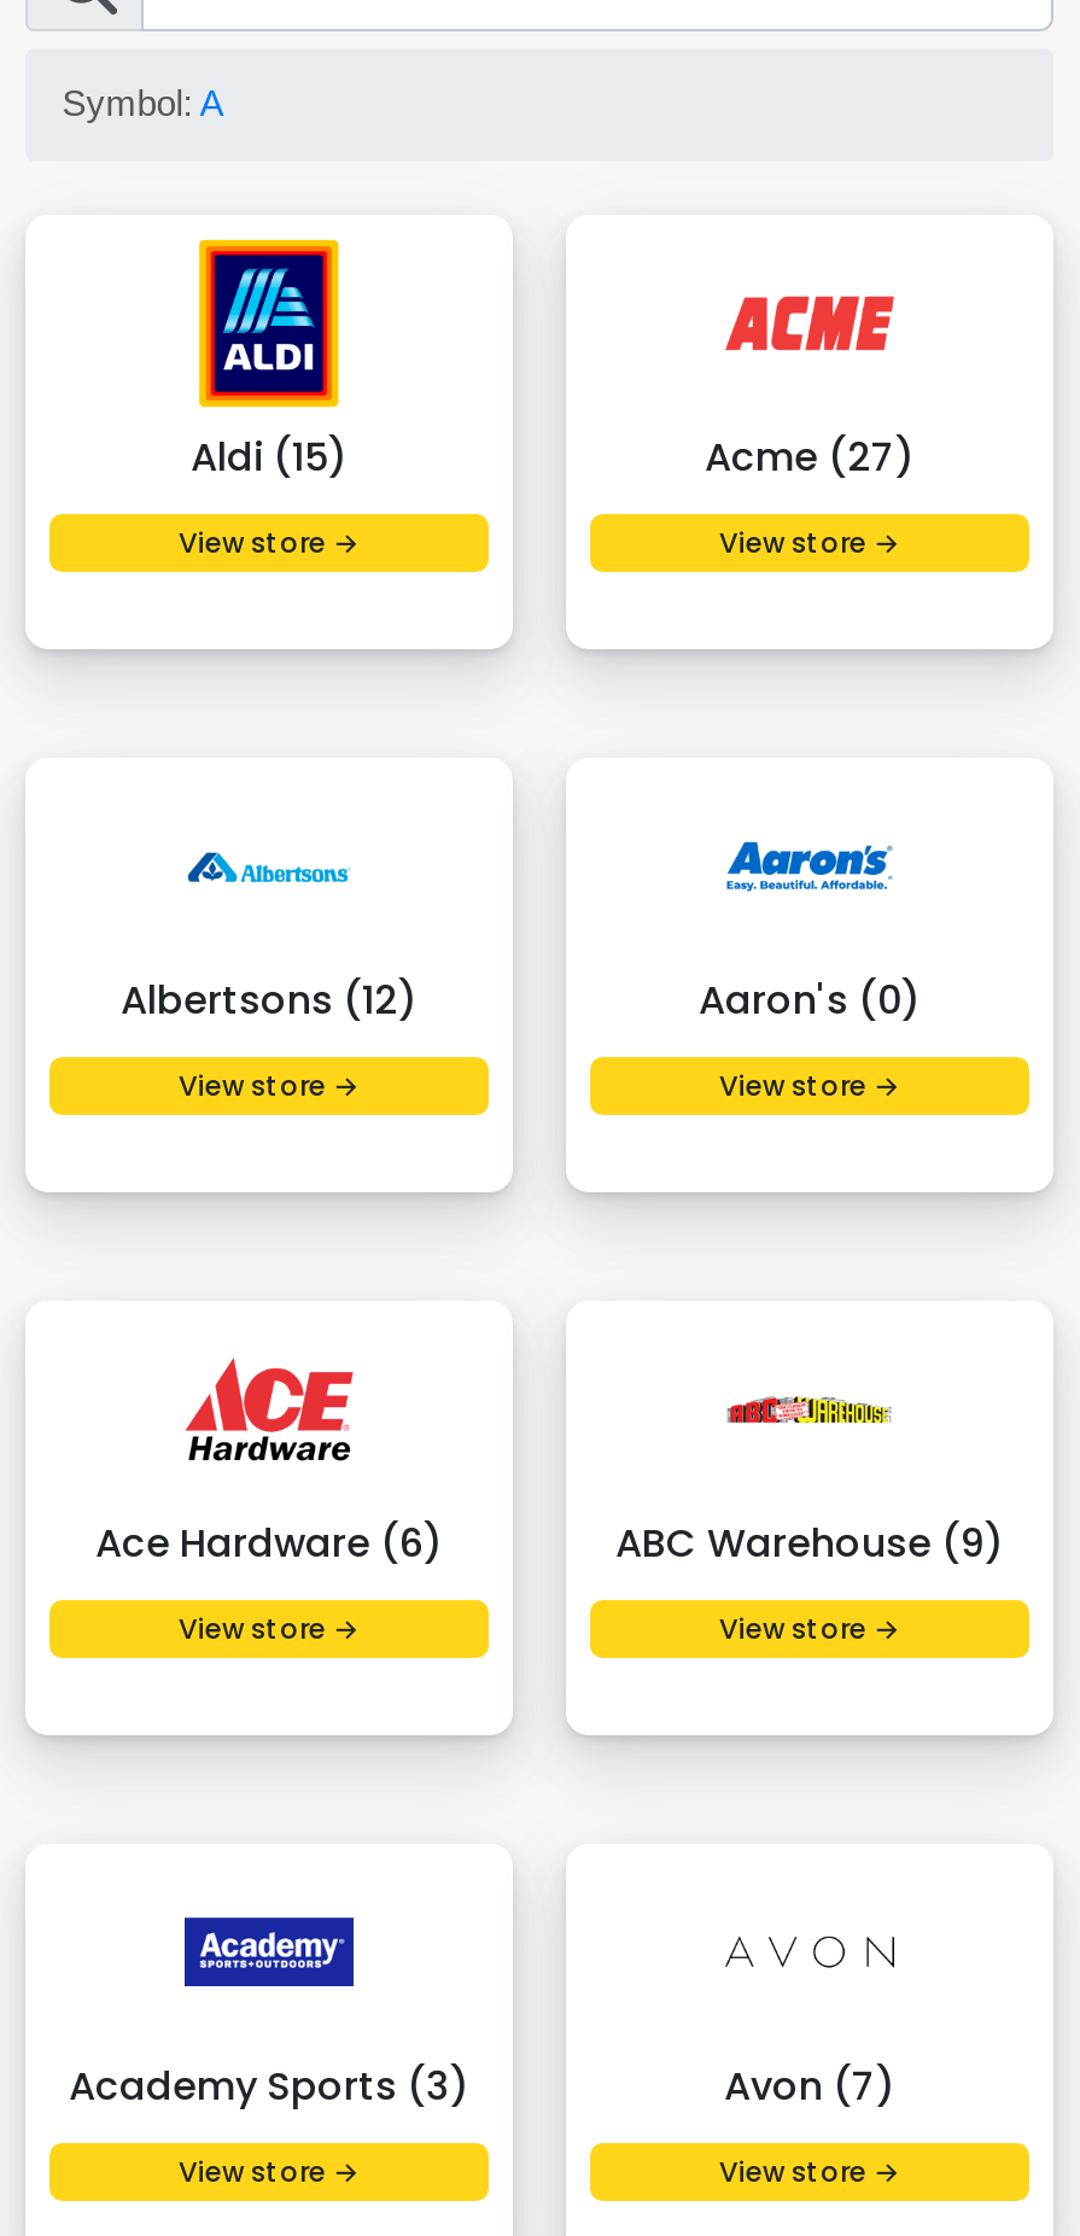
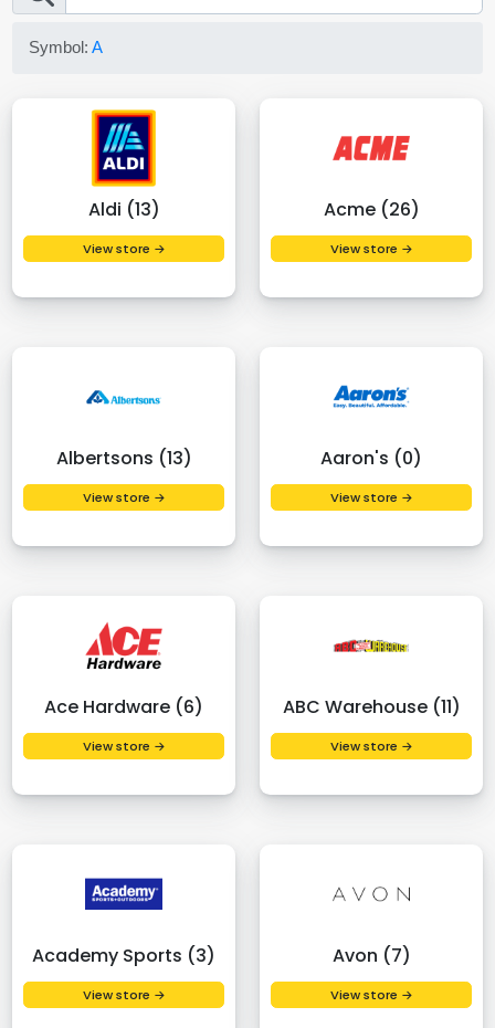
- Aldi (15)
+ Aldi (13)

- Acme (27)
+ Acme (26)

- Albertsons (12)
+ Albertsons (13)

- ABC Warehouse (9)
+ ABC Warehouse (11)
